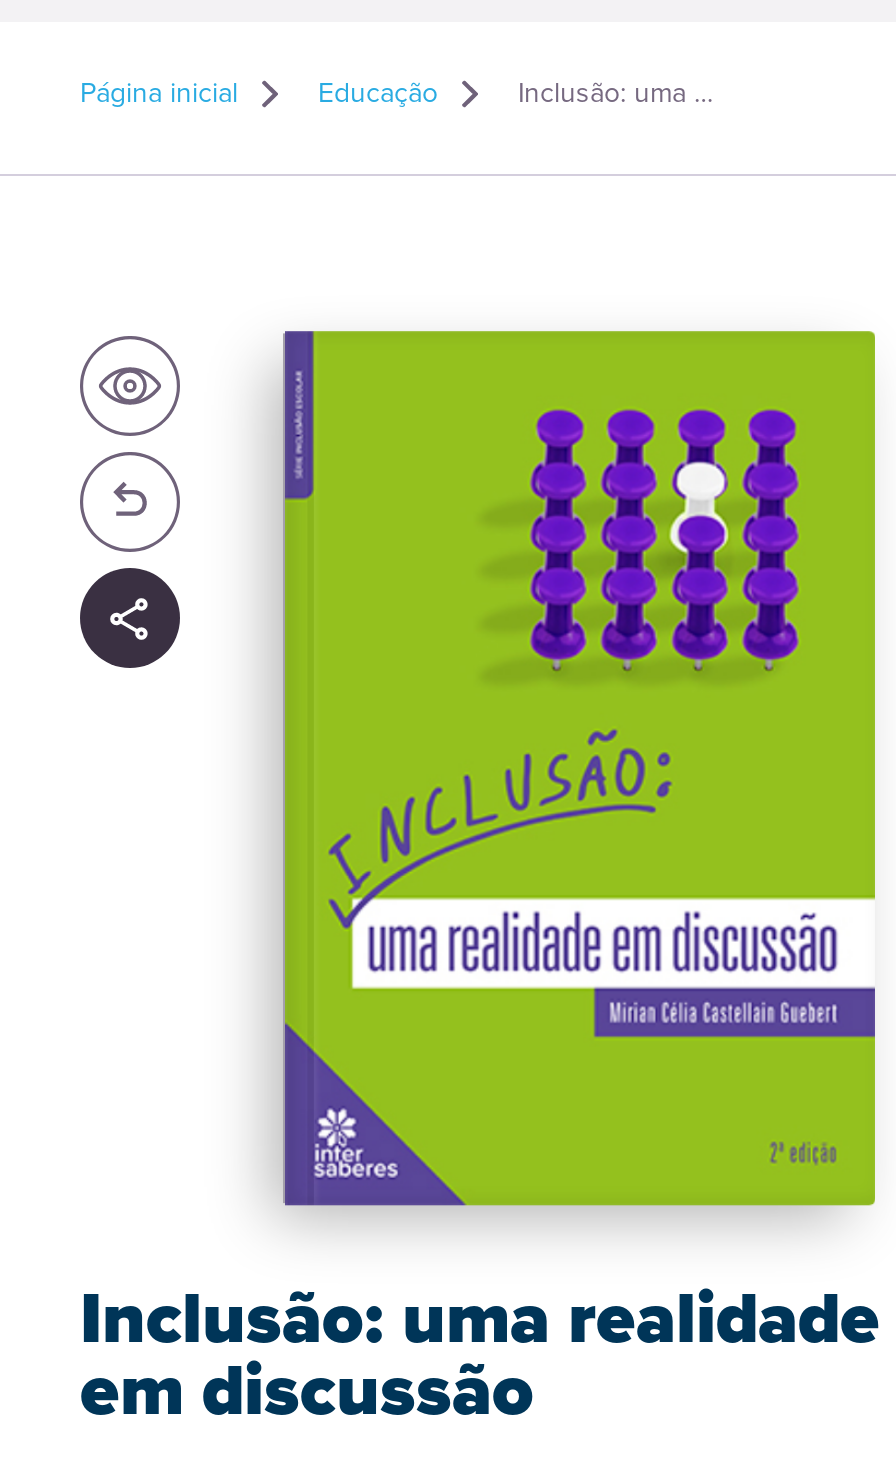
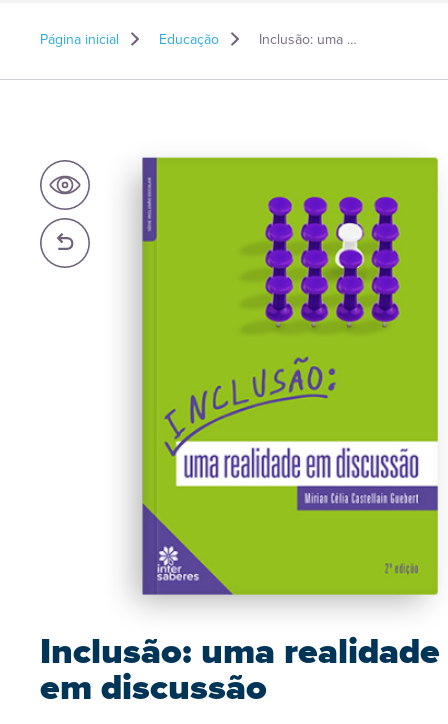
- [image]
